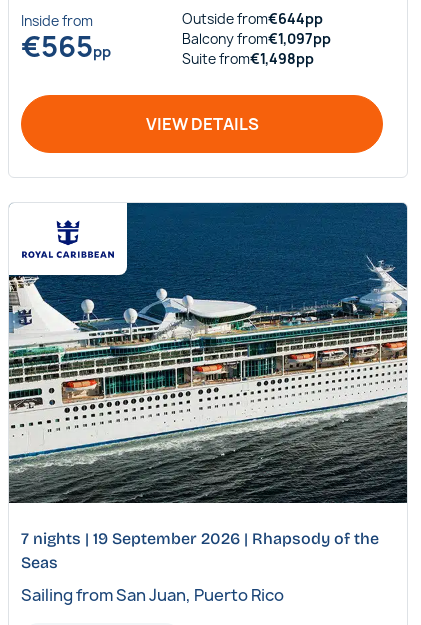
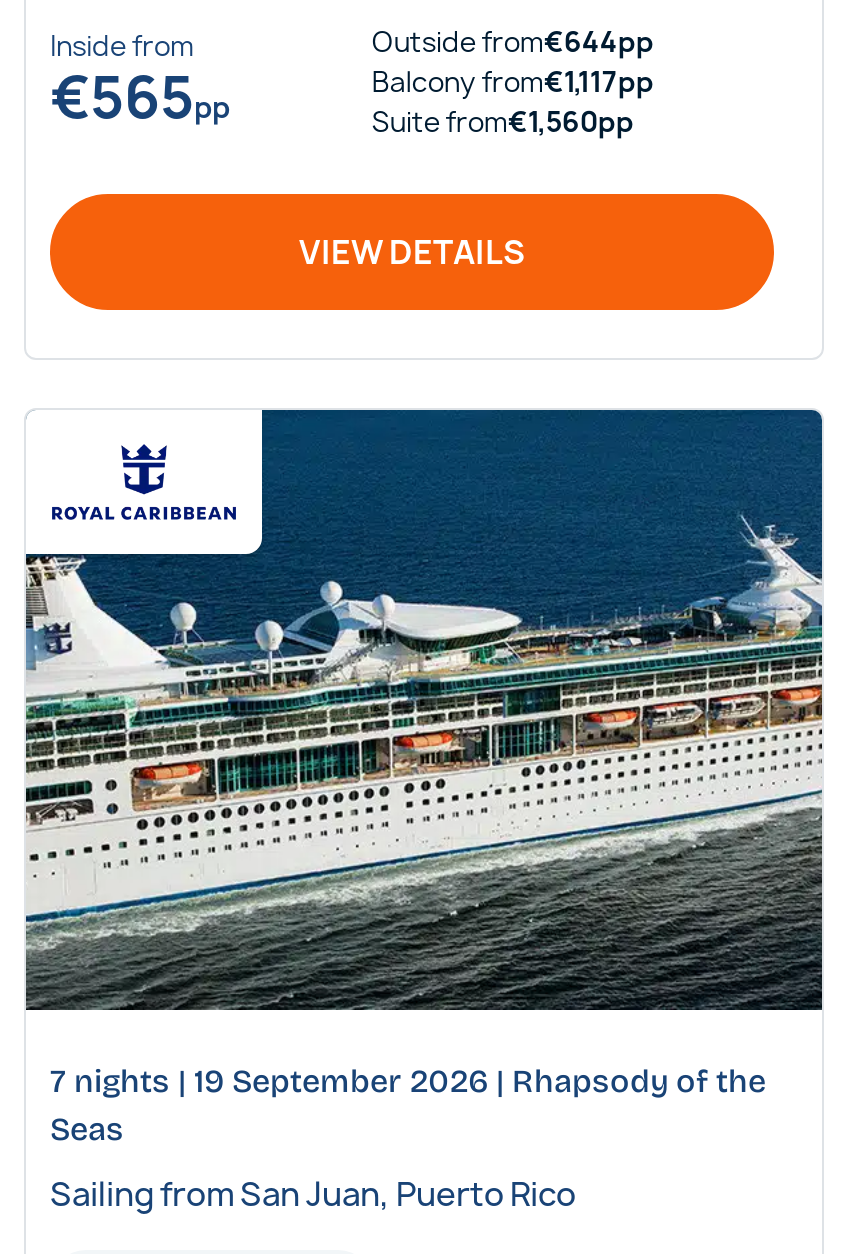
- Balcony from€1,097pp
+ Balcony from€1,117pp

- Suite from€1,498pp
+ Suite from€1,560pp
